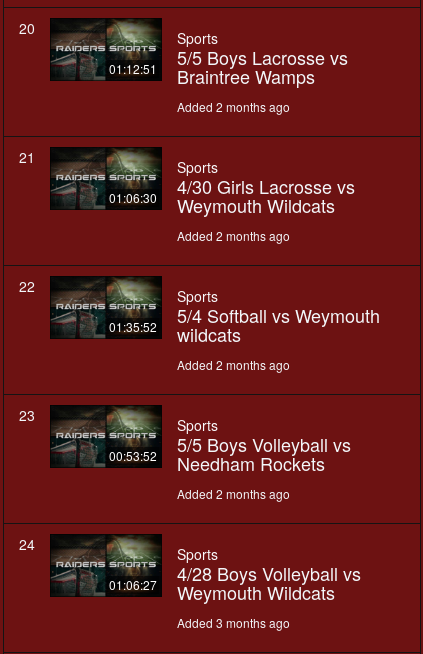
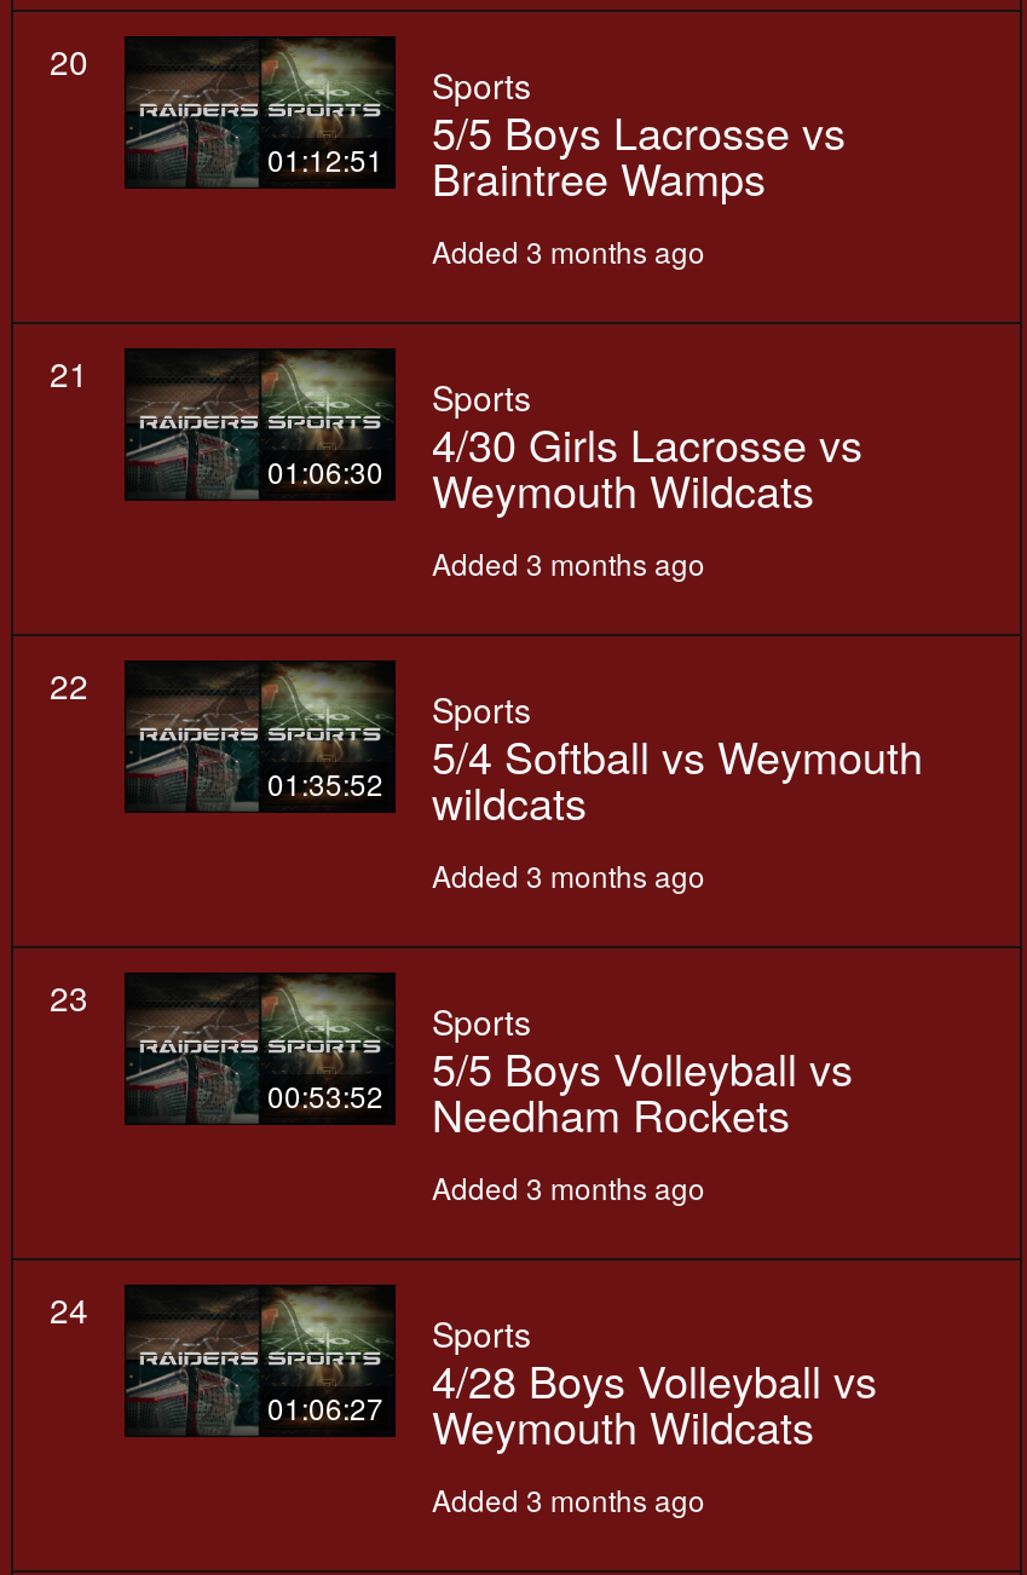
- Added 2 months ago
+ Added 3 months ago

- Added 2 months ago
+ Added 3 months ago

- Added 2 months ago
+ Added 3 months ago

- Added 2 months ago
+ Added 3 months ago
